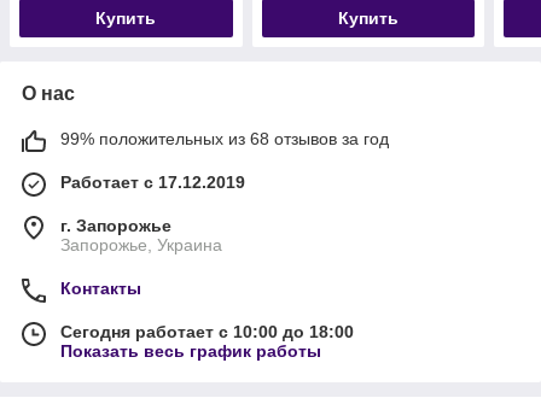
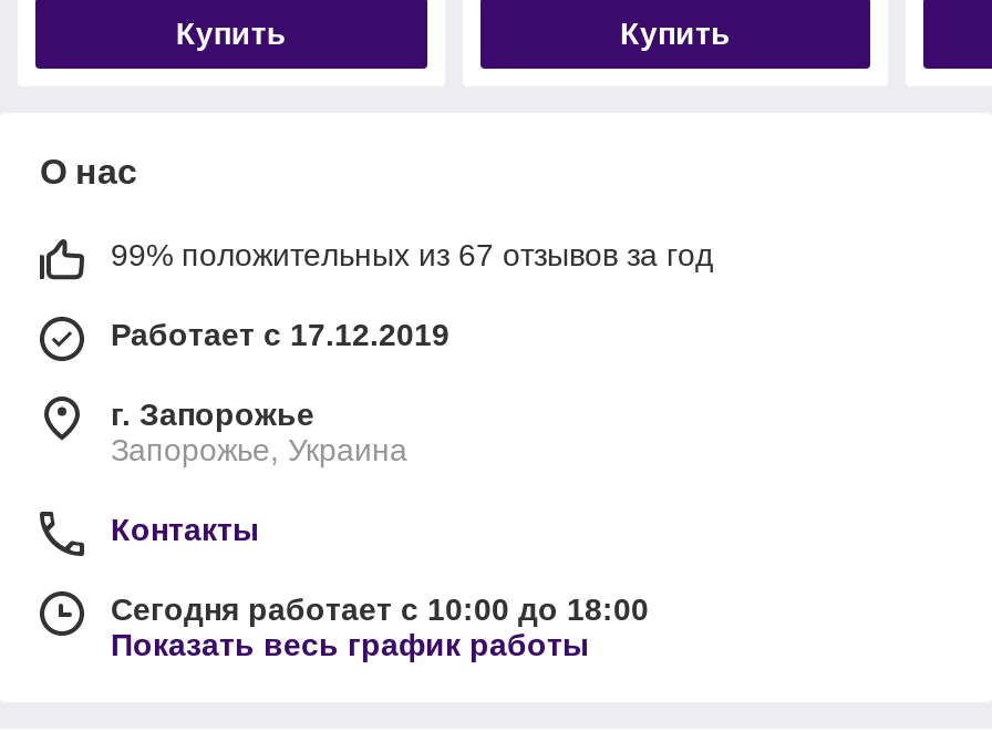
- 99% положительных из 68 отзывов за год
+ 99% положительных из 67 отзывов за год
